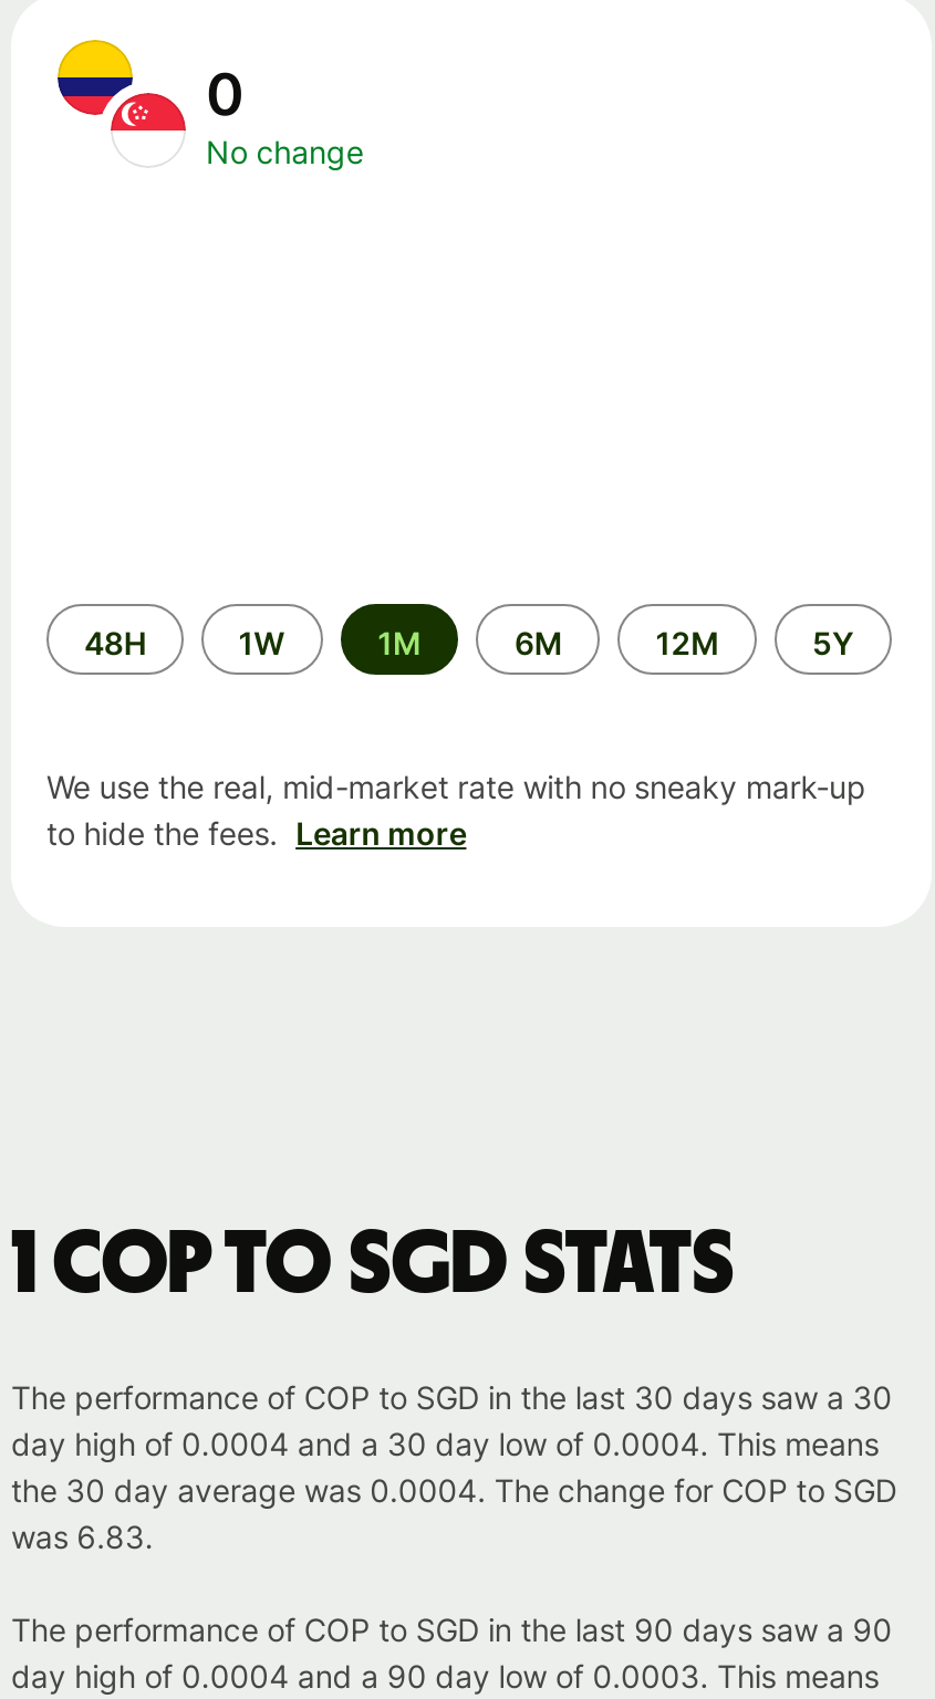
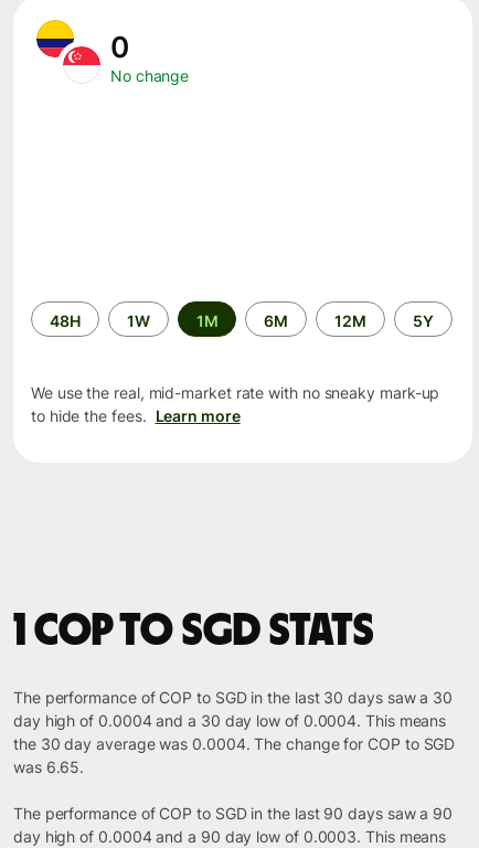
- was 6.83.
+ was 6.65.
